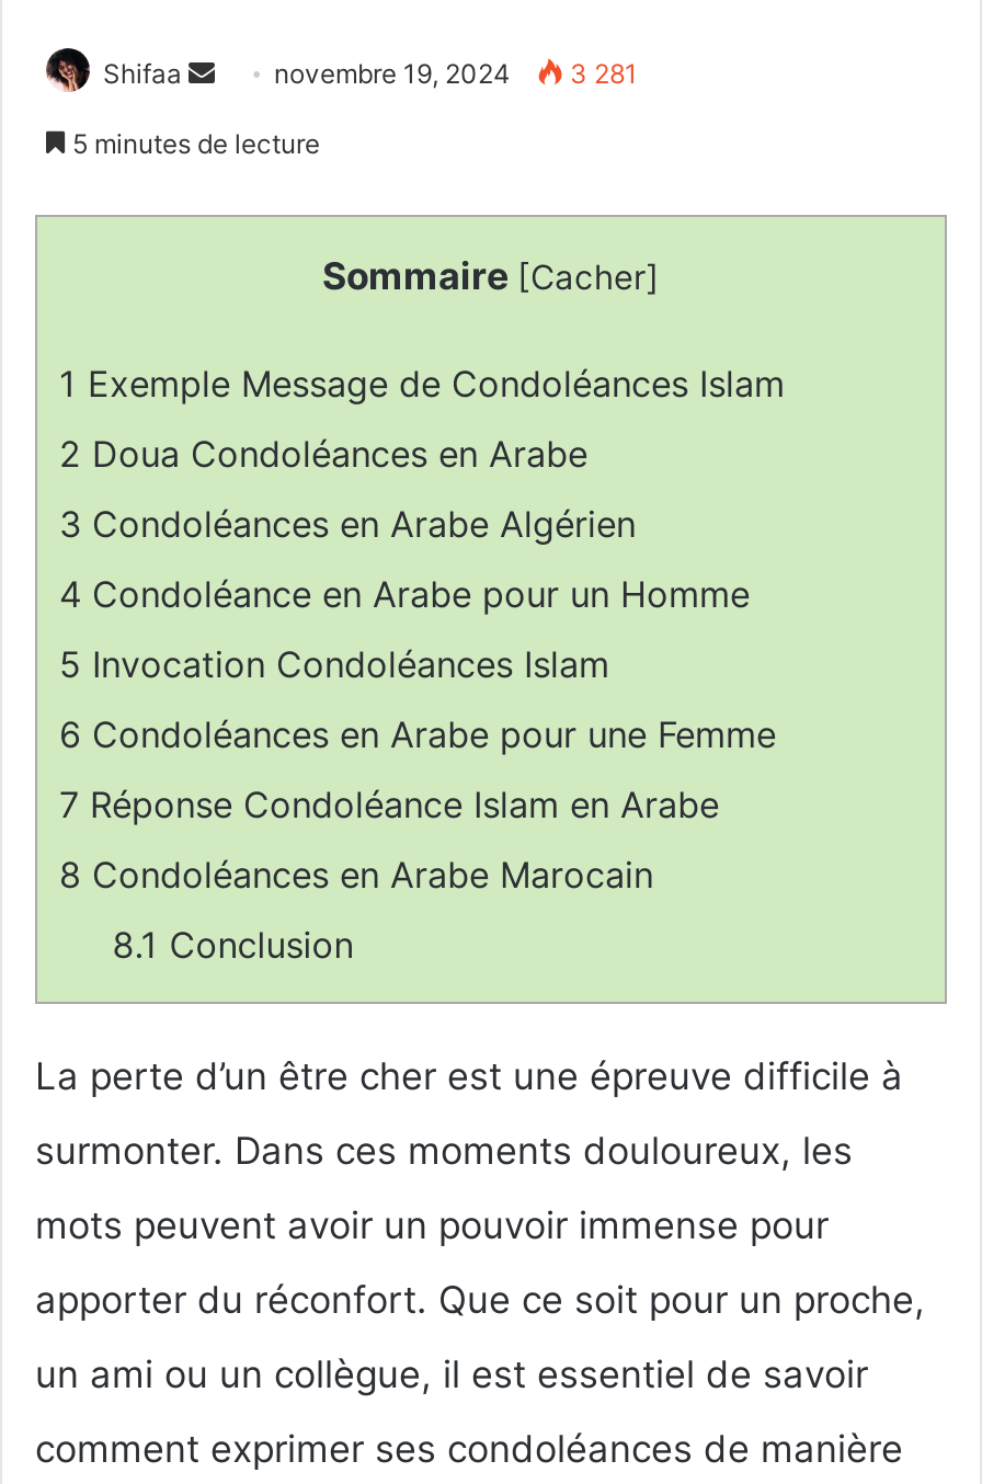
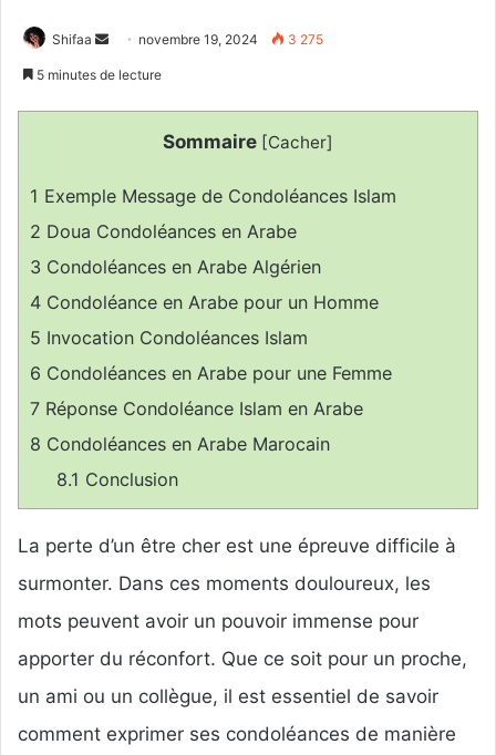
- 3 281
+ 3 275
